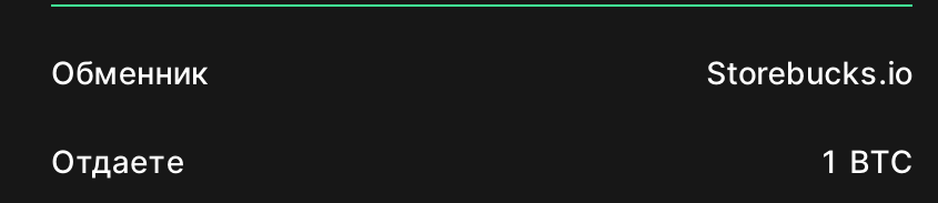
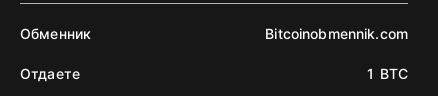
- Storebucks.io
+ Bitcoinobmennik.com
